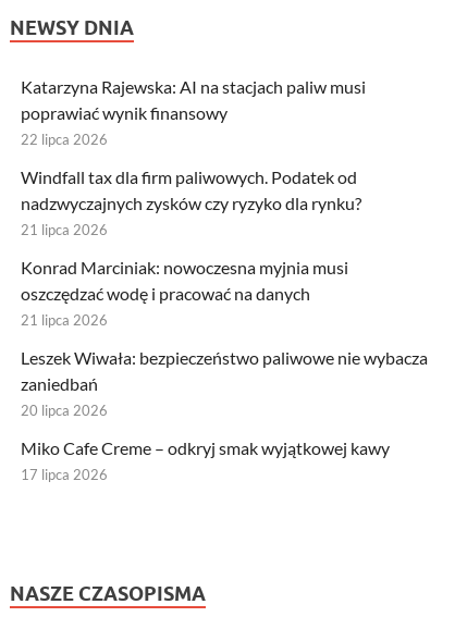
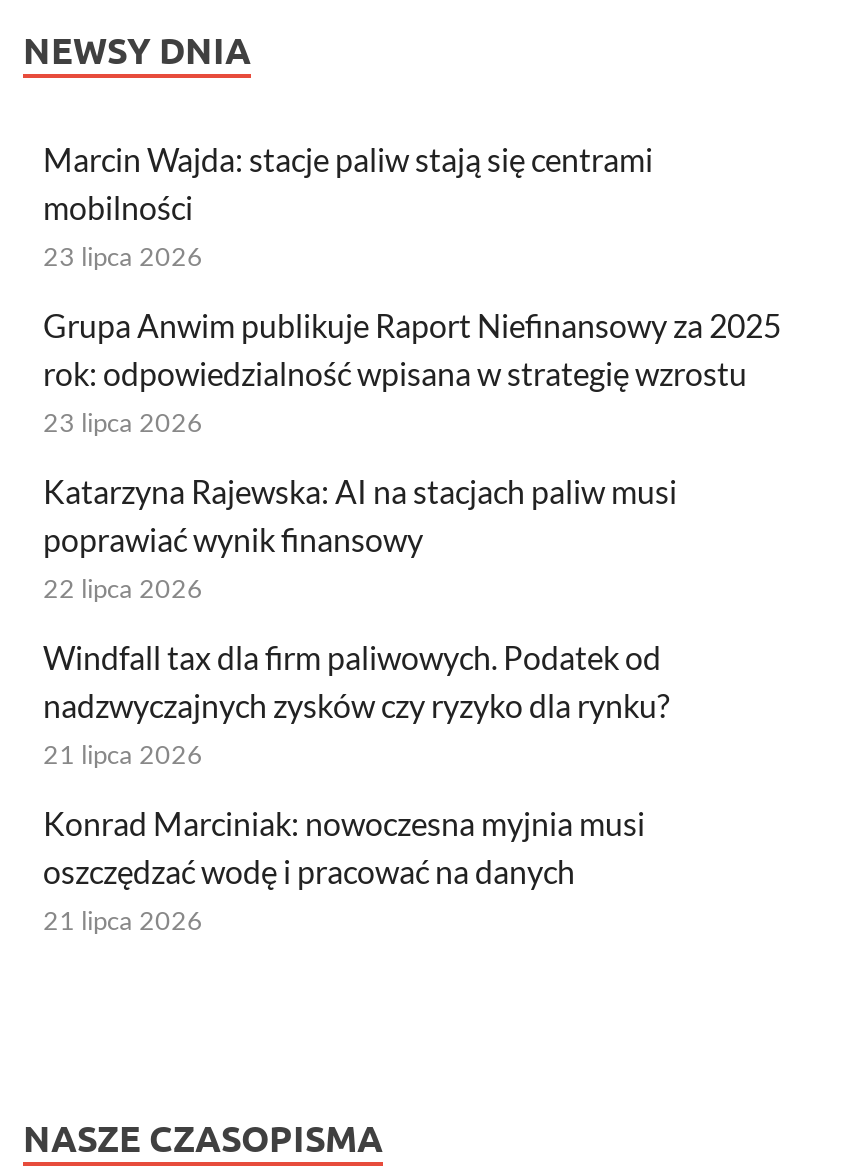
+ Marcin Wajda: stacje paliw stają się centrami
+ mobilności
+ 23 lipca 2026
+ Grupa Anwim publikuje Raport Niefinansowy za 2025
+ rok: odpowiedzialność wpisana w strategię wzrostu
+ 23 lipca 2026

moved down: Katarzyna Rajewska: AI na stacjach paliw musi | poprawiać wynik finansowy | 22 lipca 2026 | ... | oszczędzać wodę i pracować na danych | 21 lipca 2026

- Leszek Wiwała: bezpieczeństwo paliwowe nie wybacza
- zaniedbań
- 20 lipca 2026
- Miko Cafe Creme – odkryj smak wyjątkowej kawy
- 17 lipca 2026
